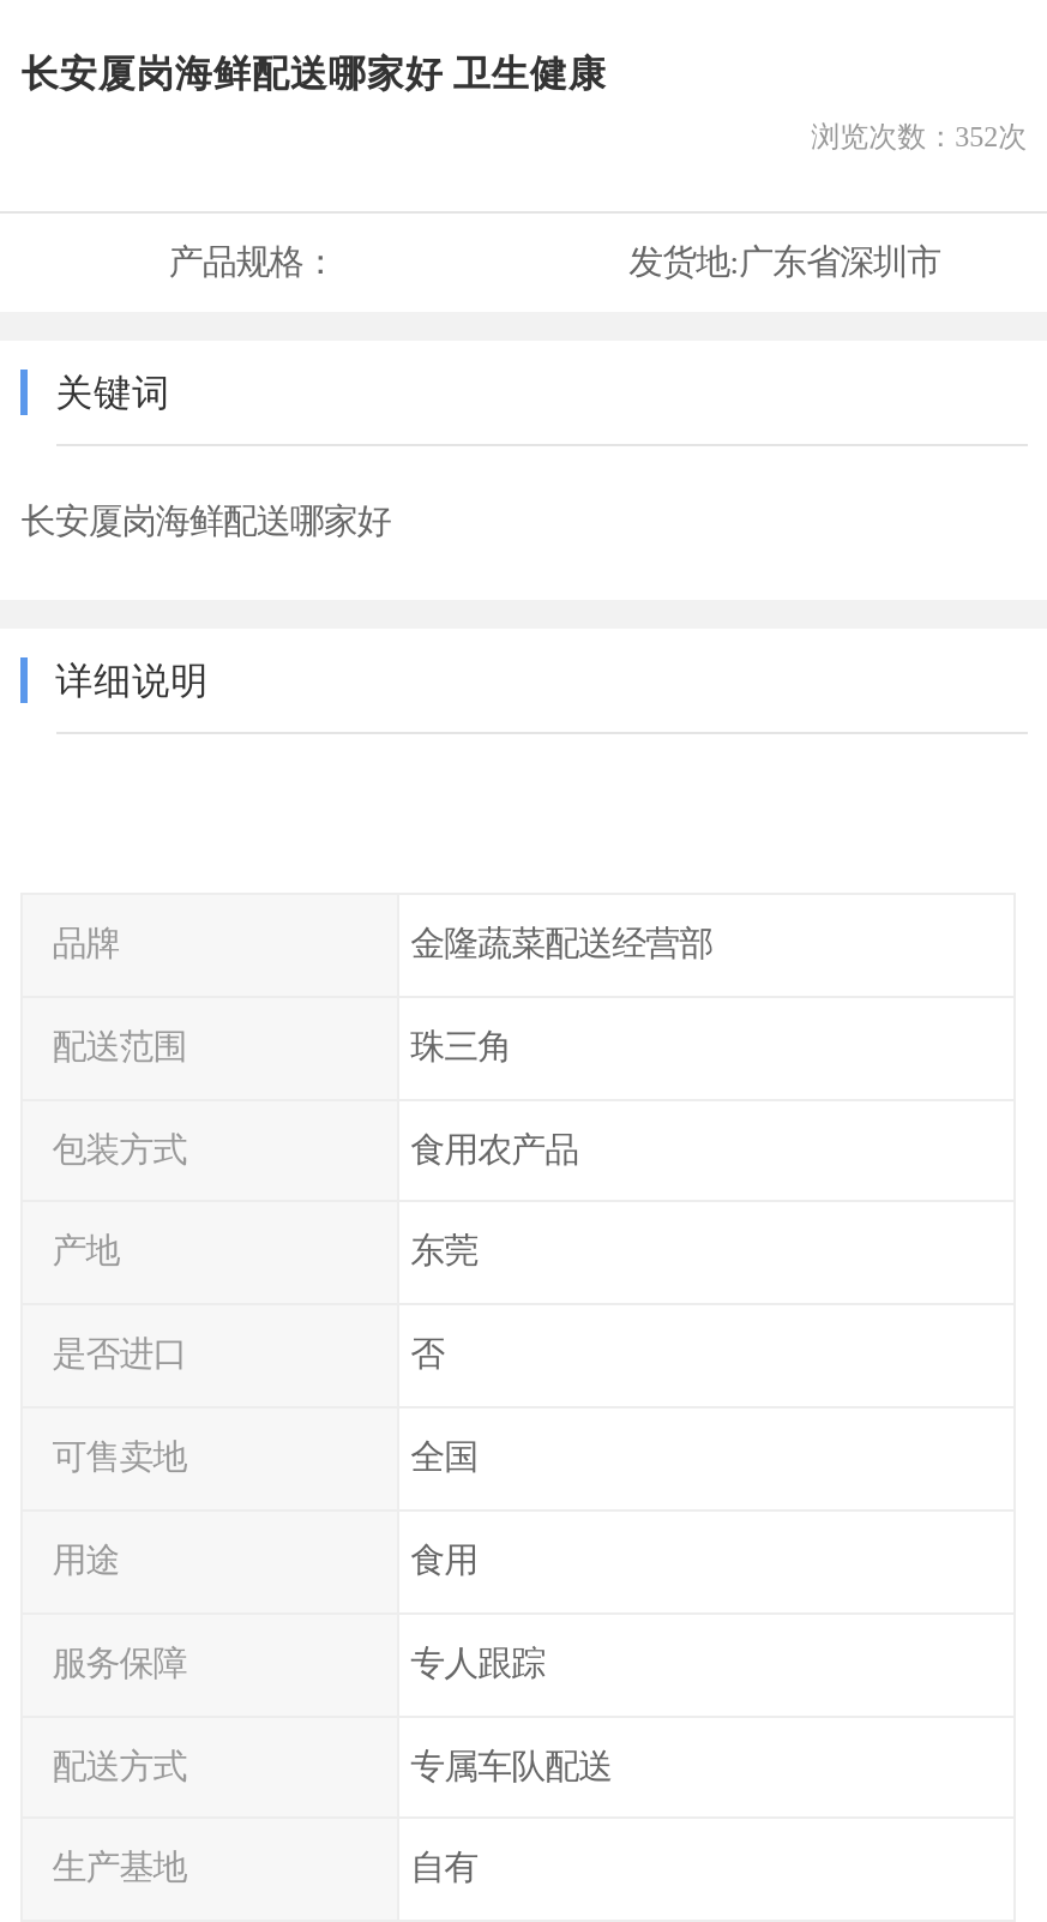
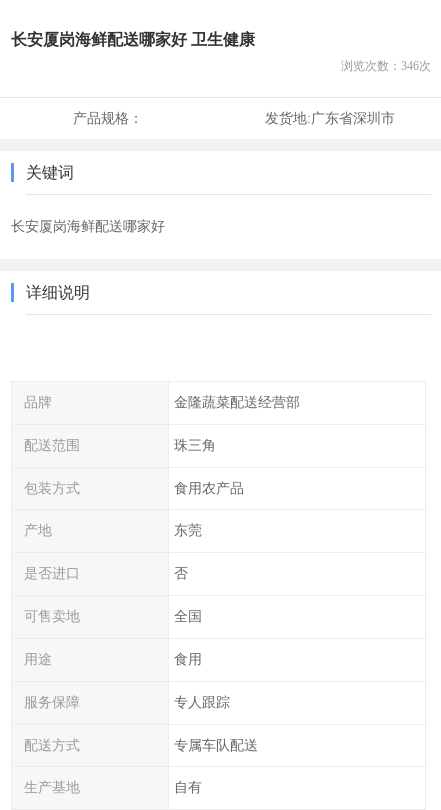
- 浏览次数：352次
+ 浏览次数：346次
